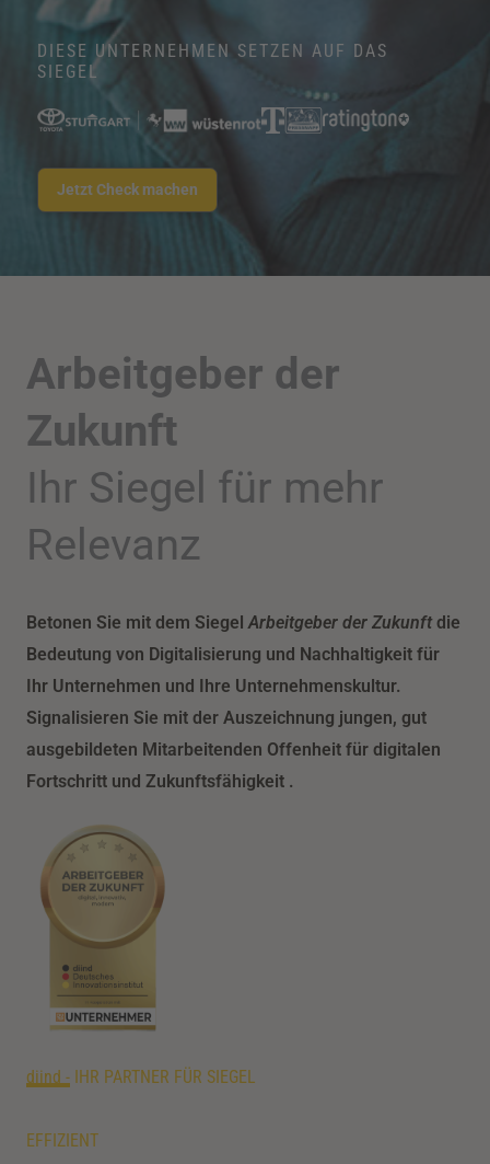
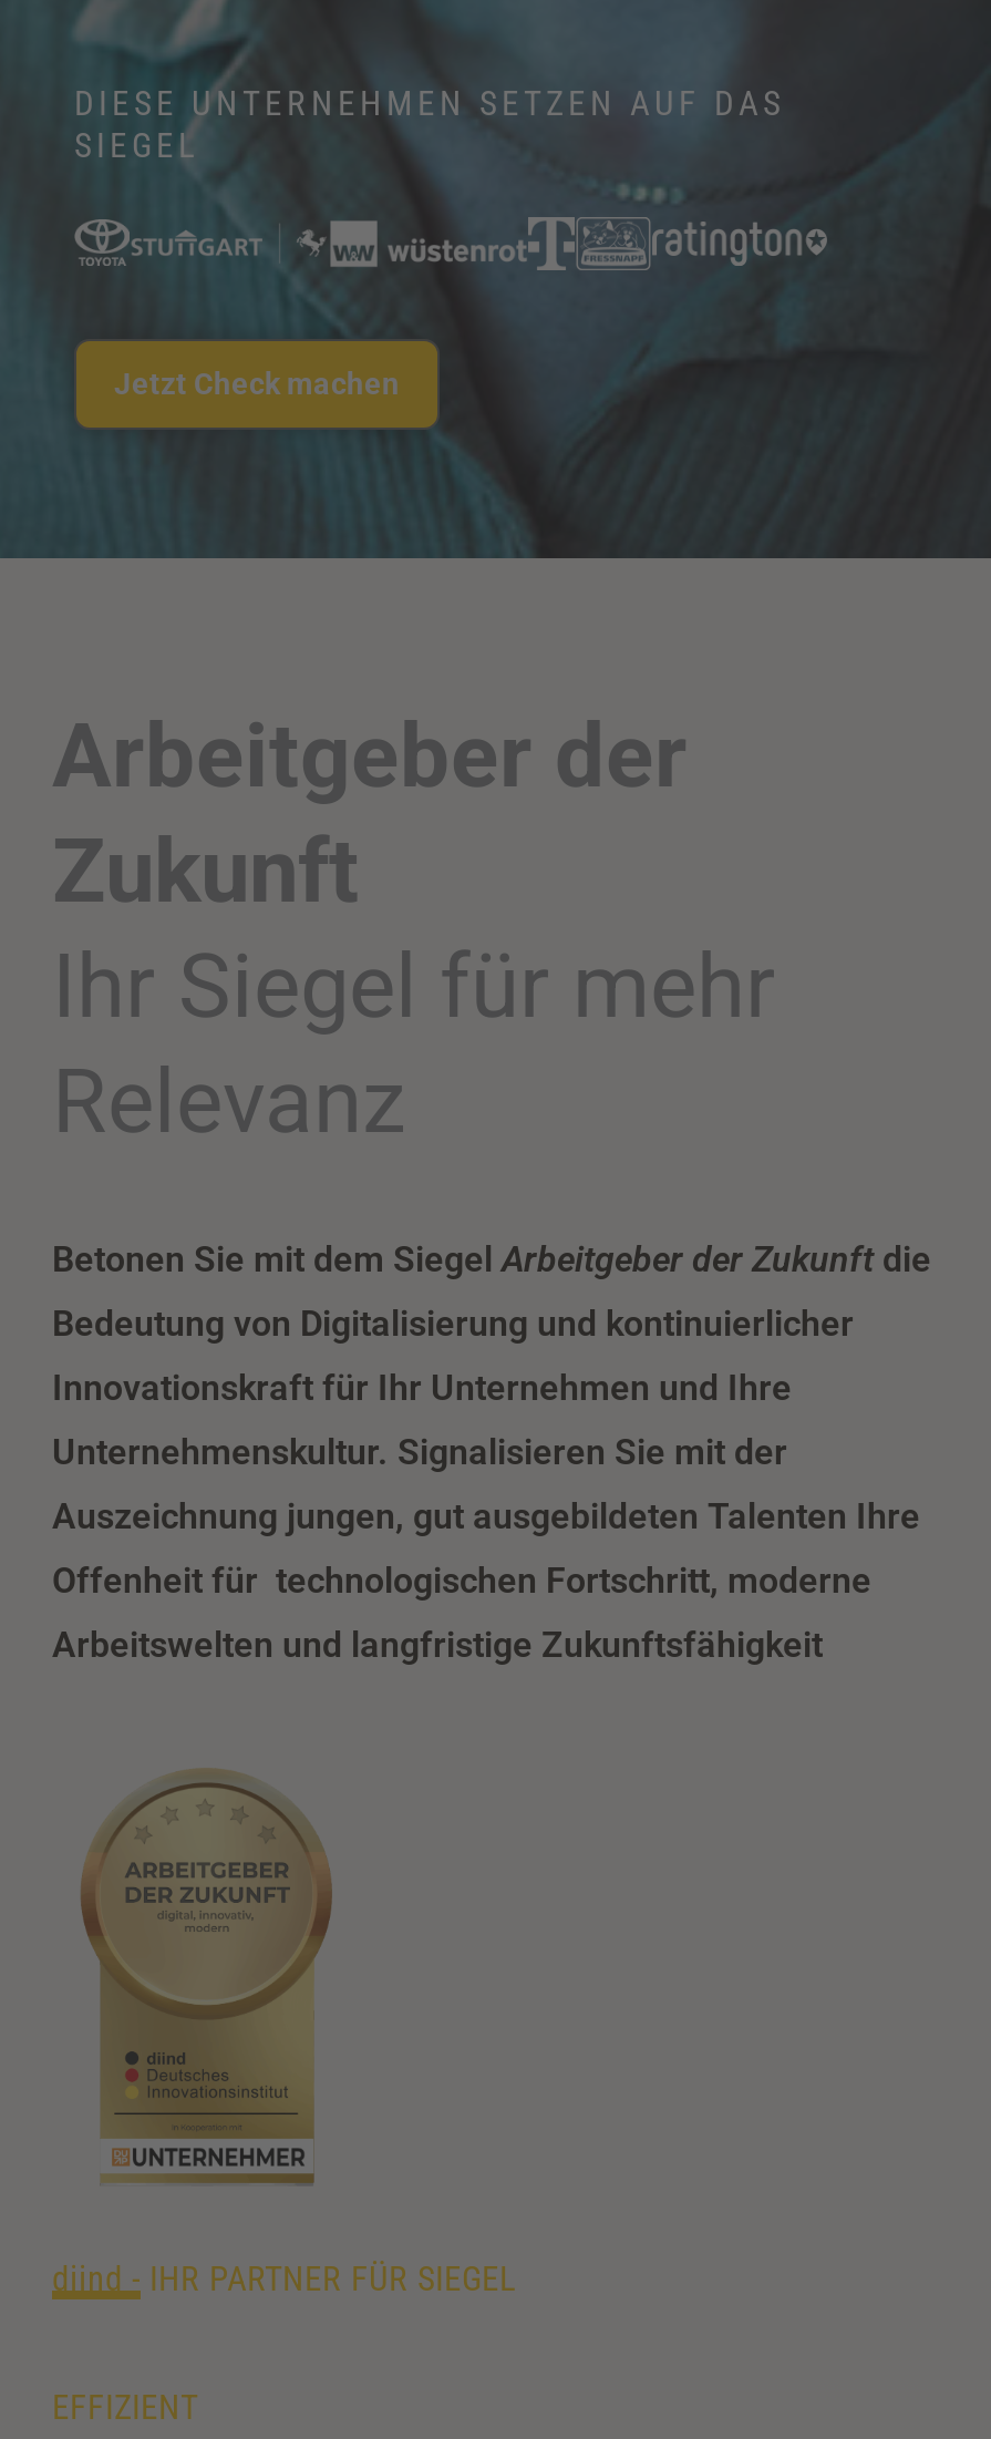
- Bedeutung von Digitalisierung und Nachhaltigkeit für
- Ihr Unternehmen und Ihre Unternehmenskultur.
- Signalisieren Sie mit der Auszeichnung jungen, gut
- ausgebildeten Mitarbeitenden Offenheit für digitalen
- Fortschritt und Zukunftsfähigkeit .
+ Bedeutung von Digitalisierung und kontinuierlicher
+ Innovationskraft für Ihr Unternehmen und Ihre
+ Unternehmenskultur. Signalisieren Sie mit der
+ Auszeichnung jungen, gut ausgebildeten Talenten Ihre
+ Offenheit für technologischen Fortschritt, moderne
+ Arbeitswelten und langfristige Zukunftsfähigkeit
